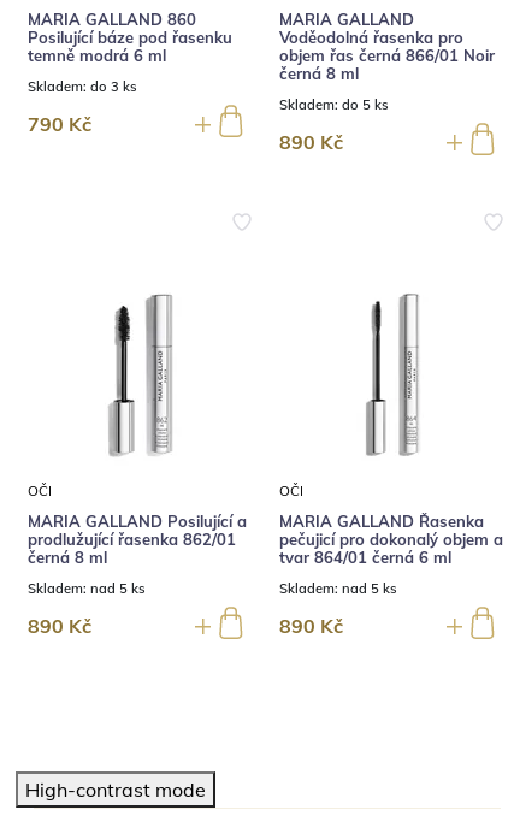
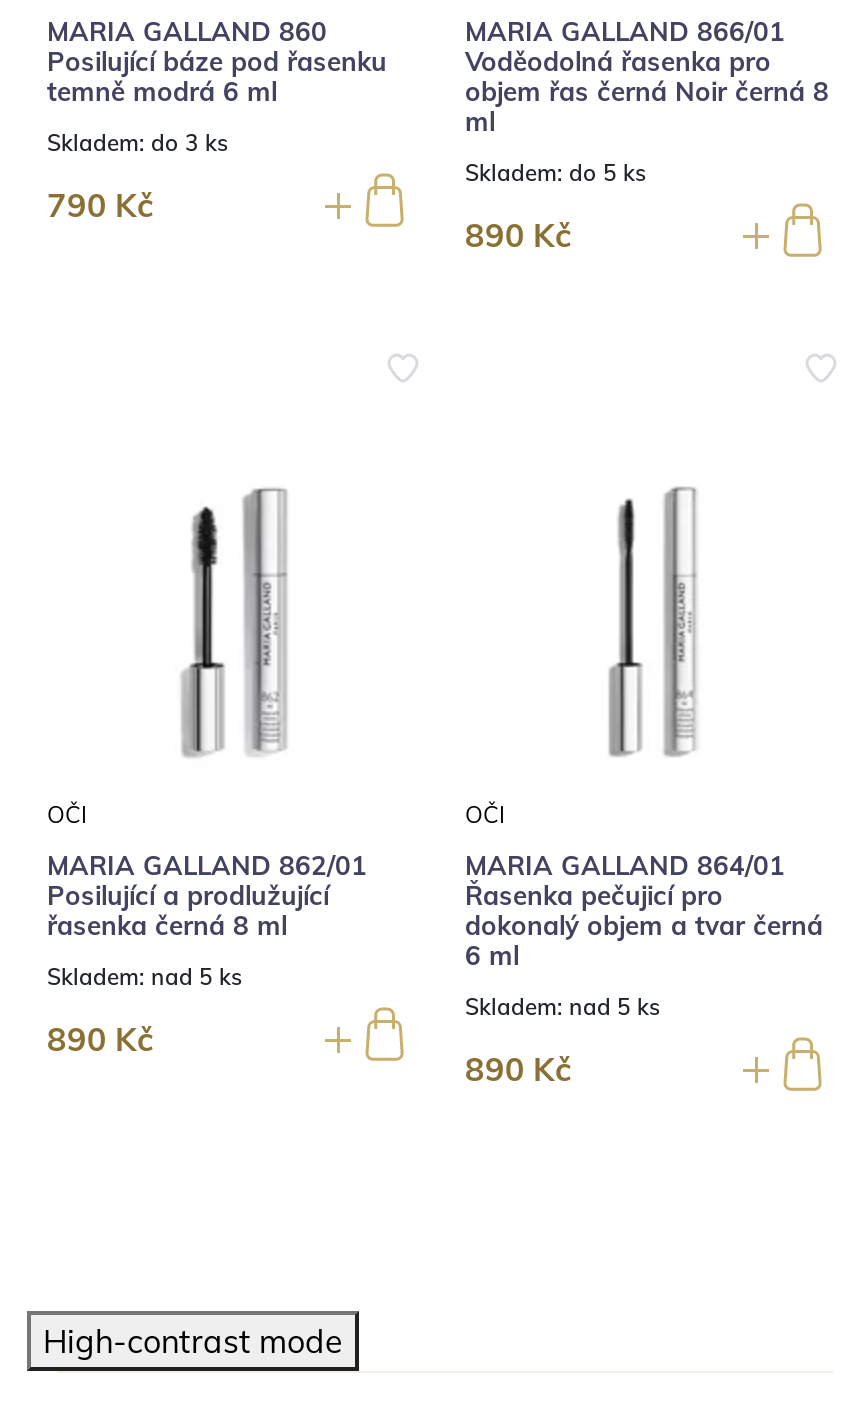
- MARIA GALLAND
+ MARIA GALLAND 866/01

- objem řas černá 866/01 Noir
- černá 8 ml
+ objem řas černá Noir černá 8
+ ml

- MARIA GALLAND Posilující a
- prodlužující řasenka 862/01
- černá 8 ml
+ MARIA GALLAND 862/01
+ Posilující a prodlužující
+ řasenka černá 8 ml

- MARIA GALLAND Řasenka
- pečujicí pro dokonalý objem a
- tvar 864/01 černá 6 ml
+ MARIA GALLAND 864/01
+ Řasenka pečujicí pro
+ dokonalý objem a tvar černá
+ 6 ml
